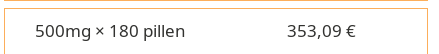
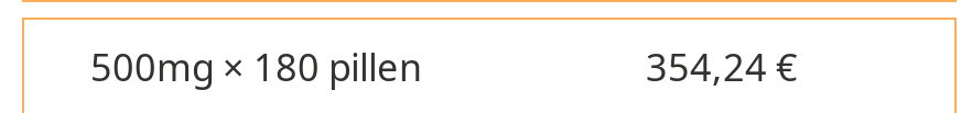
- 353,09 €
+ 354,24 €
